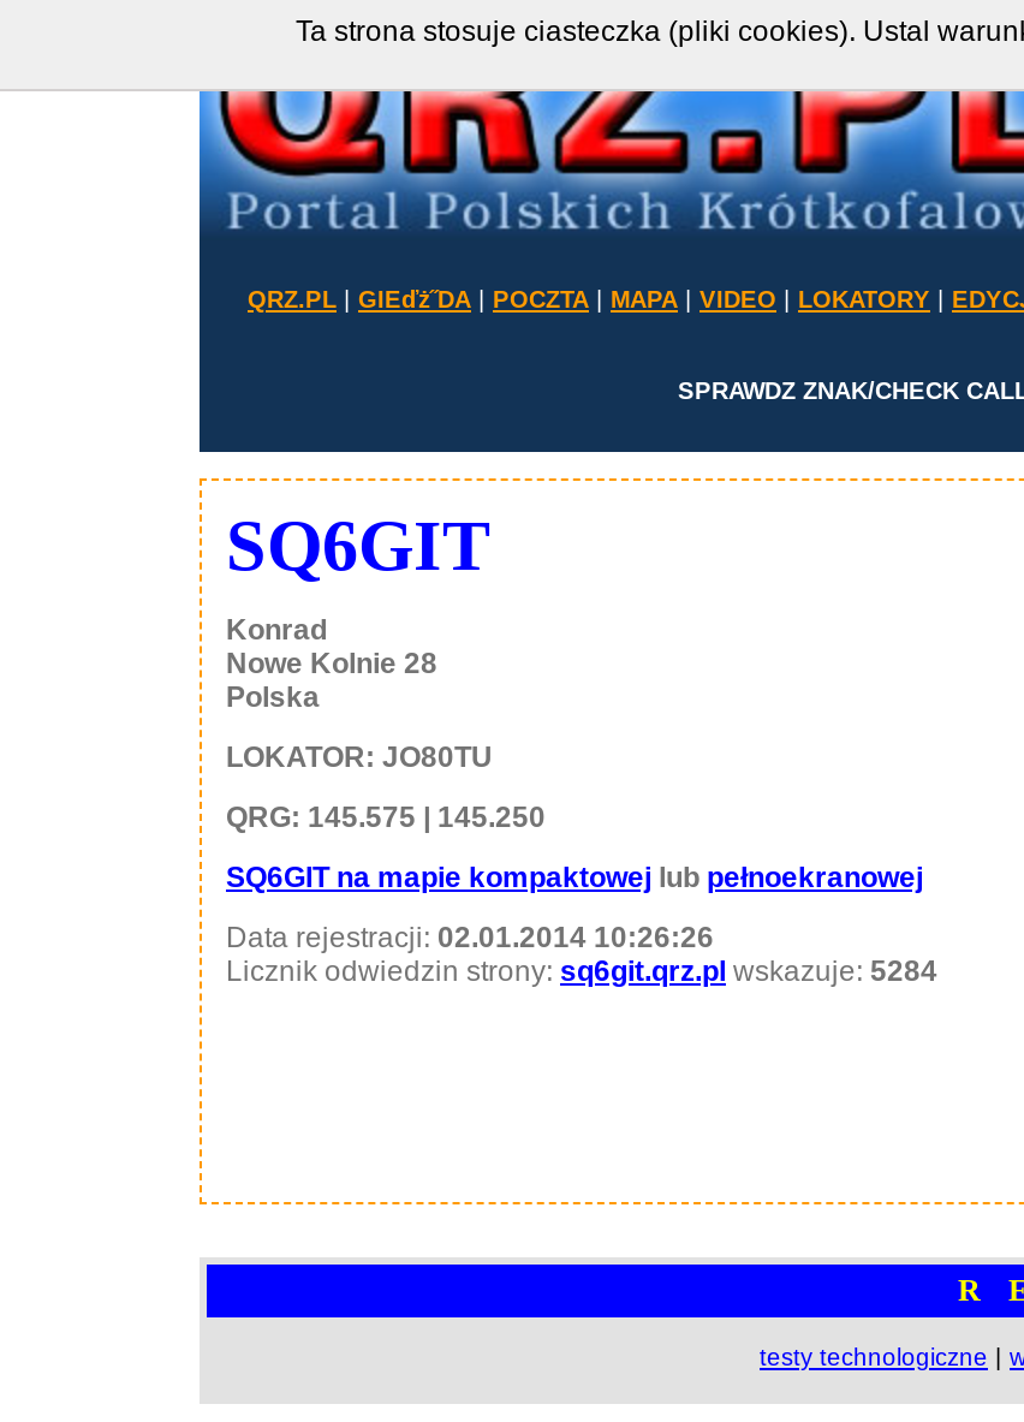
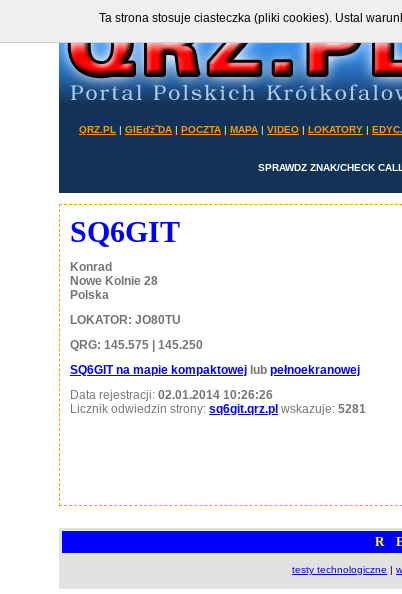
- Licznik odwiedzin strony: sq6git.qrz.pl wskazuje: 5284
+ Licznik odwiedzin strony: sq6git.qrz.pl wskazuje: 5281
